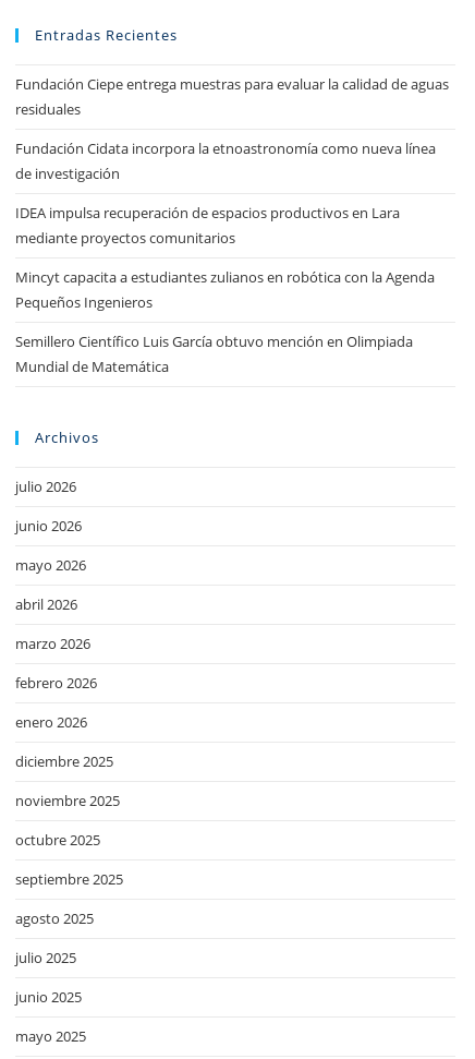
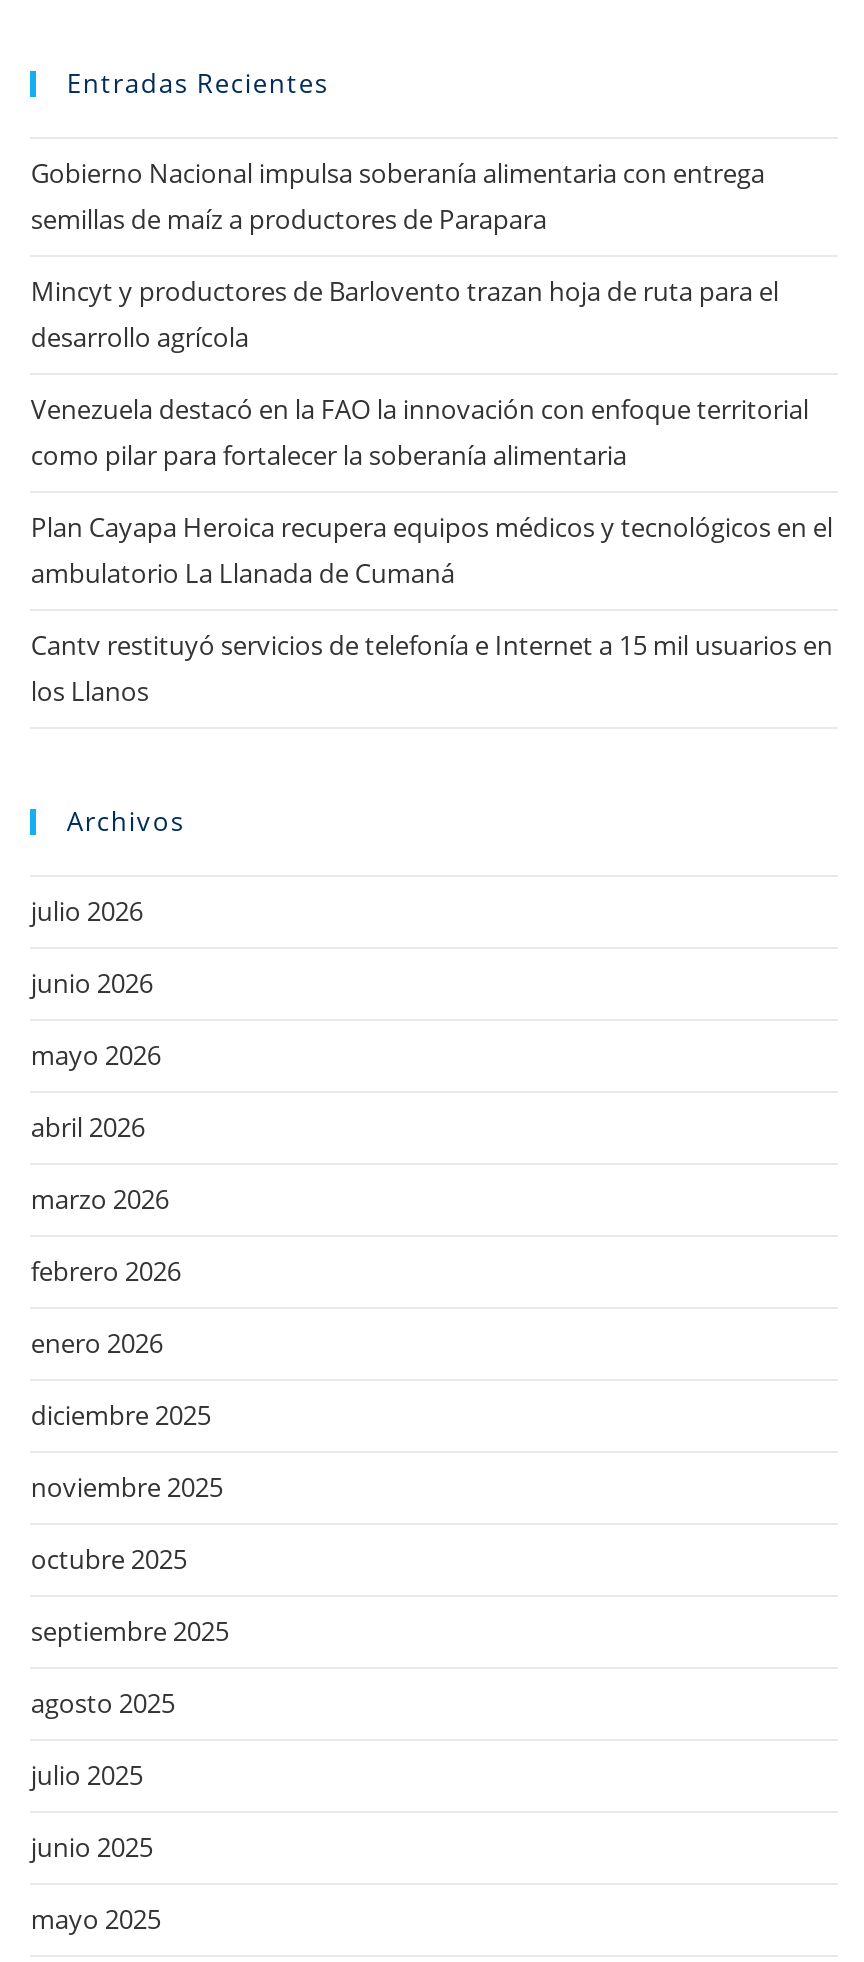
- Fundación Ciepe entrega muestras para evaluar la calidad de aguas
- residuales
+ Gobierno Nacional impulsa soberanía alimentaria con entrega
+ semillas de maíz a productores de Parapara

- Fundación Cidata incorpora la etnoastronomía como nueva línea
- de investigación
+ Mincyt y productores de Barlovento trazan hoja de ruta para el
+ desarrollo agrícola

- IDEA impulsa recuperación de espacios productivos en Lara
- mediante proyectos comunitarios
+ Venezuela destacó en la FAO la innovación con enfoque territorial
+ como pilar para fortalecer la soberanía alimentaria

- Mincyt capacita a estudiantes zulianos en robótica con la Agenda
- Pequeños Ingenieros
+ Plan Cayapa Heroica recupera equipos médicos y tecnológicos en el
+ ambulatorio La Llanada de Cumaná

- Semillero Científico Luis García obtuvo mención en Olimpiada
- Mundial de Matemática
+ Cantv restituyó servicios de telefonía e Internet a 15 mil usuarios en
+ los Llanos
